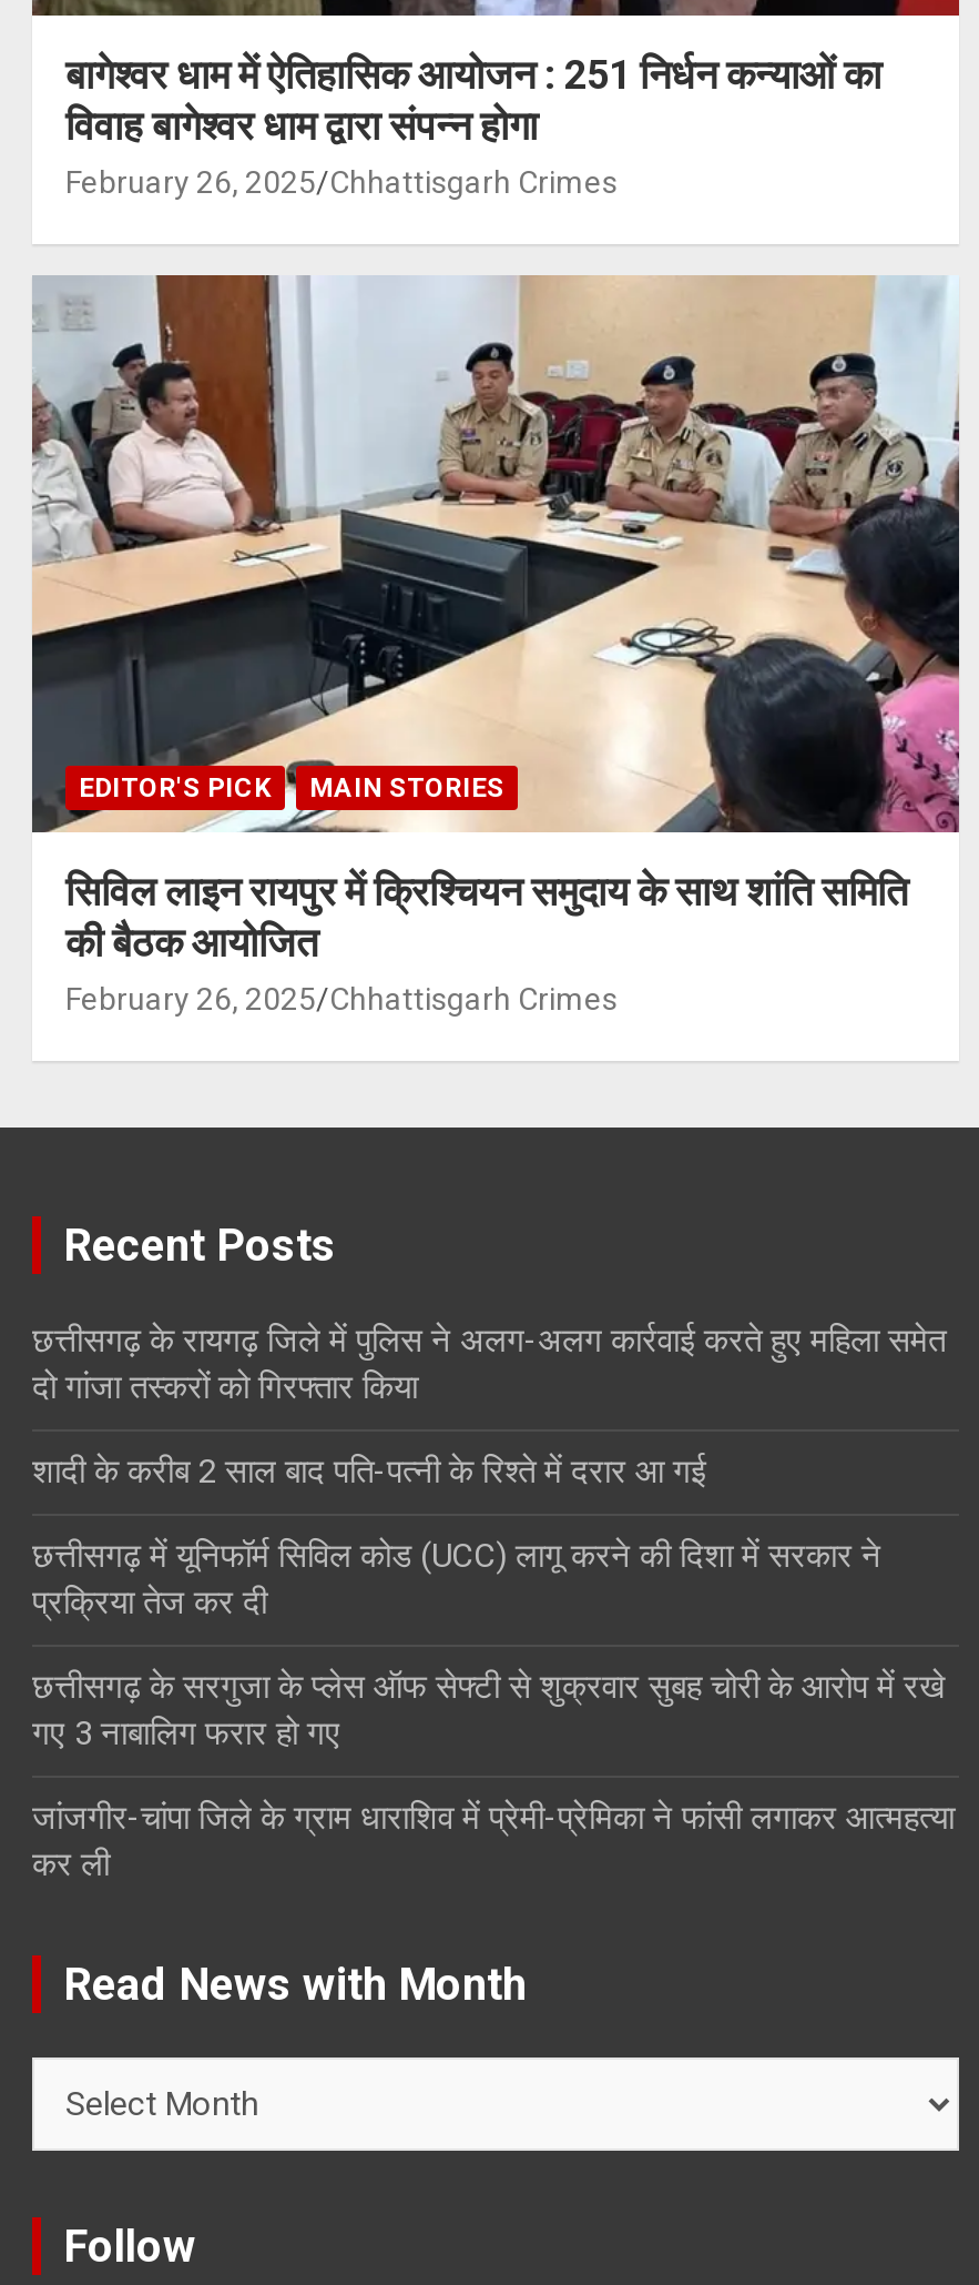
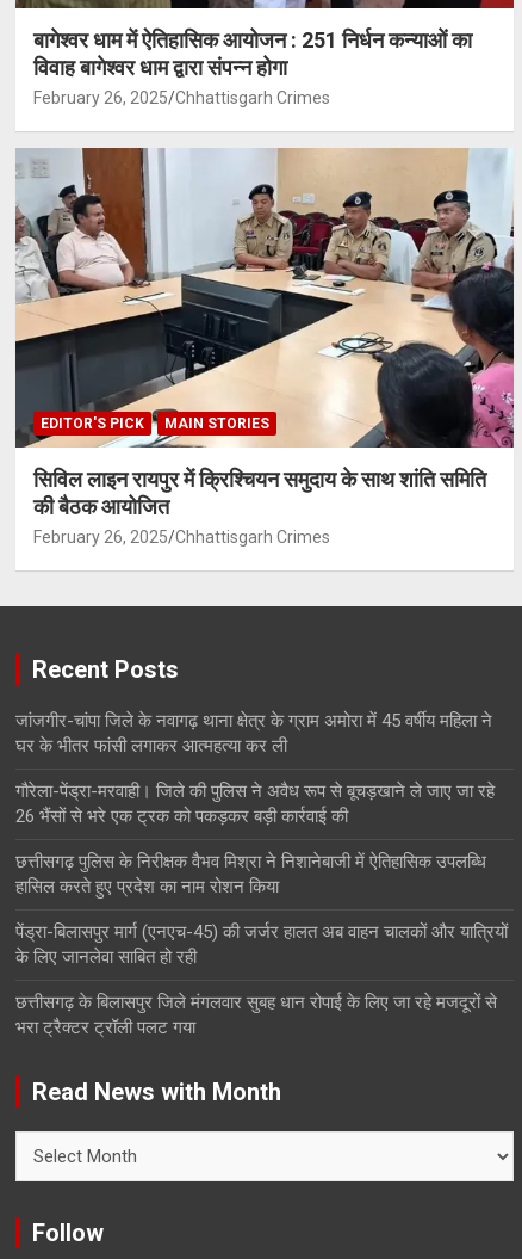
- छत्तीसगढ़ के रायगढ़ जिले में पुलिस ने अलग-अलग कार्रवाई करते हुए महिला समेत
- दो गांजा तस्करों को गिरफ्तार किया
+ जांजगीर-चांपा जिले के नवागढ़ थाना क्षेत्र के ग्राम अमोरा में 45 वर्षीय महिला ने
+ घर के भीतर फांसी लगाकर आत्महत्या कर ली

- शादी के करीब 2 साल बाद पति-पत्नी के रिश्ते में दरार आ गई
+ गौरेला-पेंड्रा-मरवाही। जिले की पुलिस ने अवैध रूप से बूचड़खाने ले जाए जा रहे
+ 26 भैंसों से भरे एक ट्रक को पकड़कर बड़ी कार्रवाई की

- छत्तीसगढ़ में यूनिफॉर्म सिविल कोड (UCC) लागू करने की दिशा में सरकार ने
- प्रक्रिया तेज कर दी
+ छत्तीसगढ़ पुलिस के निरीक्षक वैभव मिश्रा ने निशानेबाजी में ऐतिहासिक उपलब्धि
+ हासिल करते हुए प्रदेश का नाम रोशन किया

- छत्तीसगढ़ के सरगुजा के प्लेस ऑफ सेफ्टी से शुक्रवार सुबह चोरी के आरोप में रखे
- गए 3 नाबालिग फरार हो गए
+ पेंड्रा-बिलासपुर मार्ग (एनएच-45) की जर्जर हालत अब वाहन चालकों और यात्रियों
+ के लिए जानलेवा साबित हो रही

- जांजगीर-चांपा जिले के ग्राम धाराशिव में प्रेमी-प्रेमिका ने फांसी लगाकर आत्महत्या
- कर ली
+ छत्तीसगढ़ के बिलासपुर जिले मंगलवार सुबह धान रोपाई के लिए जा रहे मजदूरों से
+ भरा ट्रैक्टर ट्रॉली पलट गया
